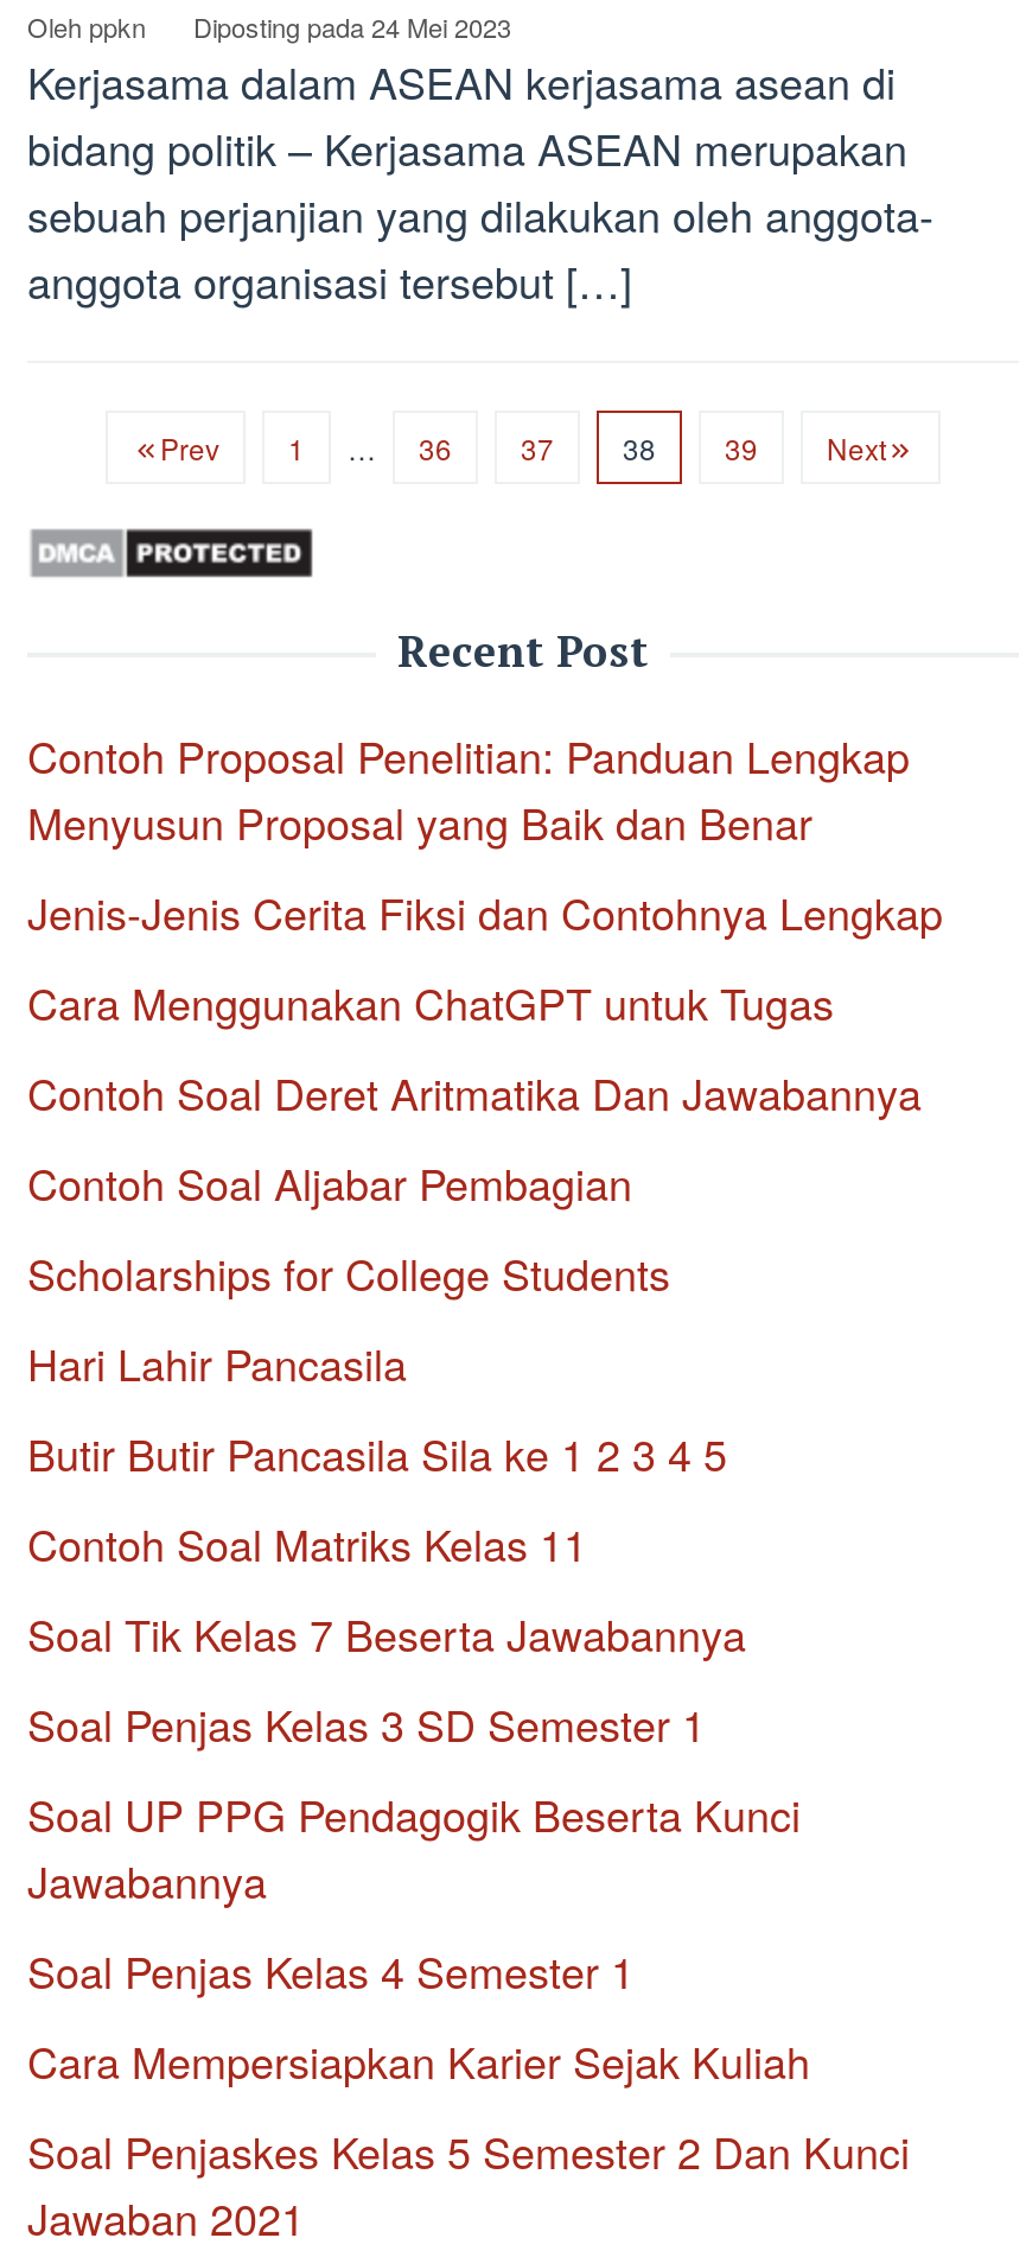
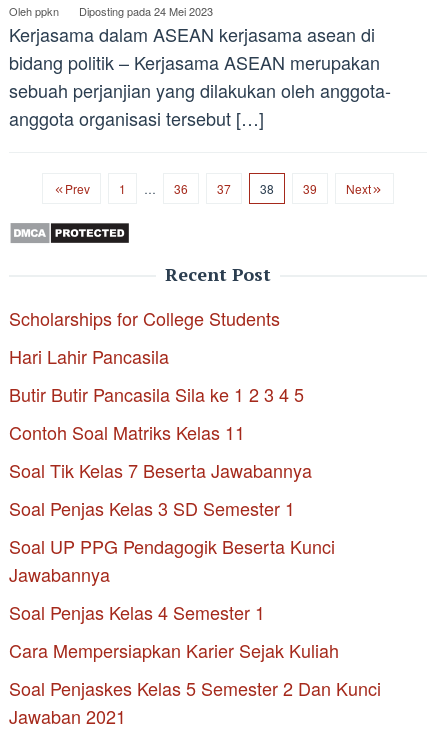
- Contoh Proposal Penelitian: Panduan Lengkap
- Menyusun Proposal yang Baik dan Benar
- Jenis-Jenis Cerita Fiksi dan Contohnya Lengkap
- Cara Menggunakan ChatGPT untuk Tugas
- Contoh Soal Deret Aritmatika Dan Jawabannya
- Contoh Soal Aljabar Pembagian
